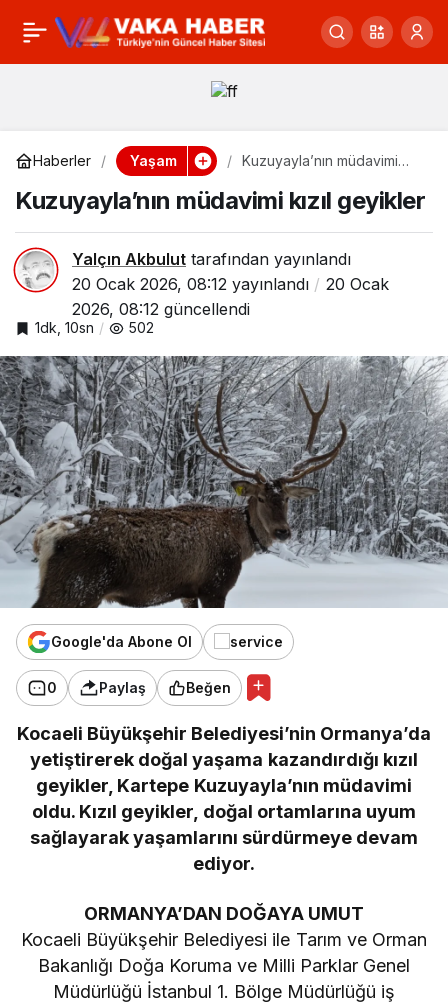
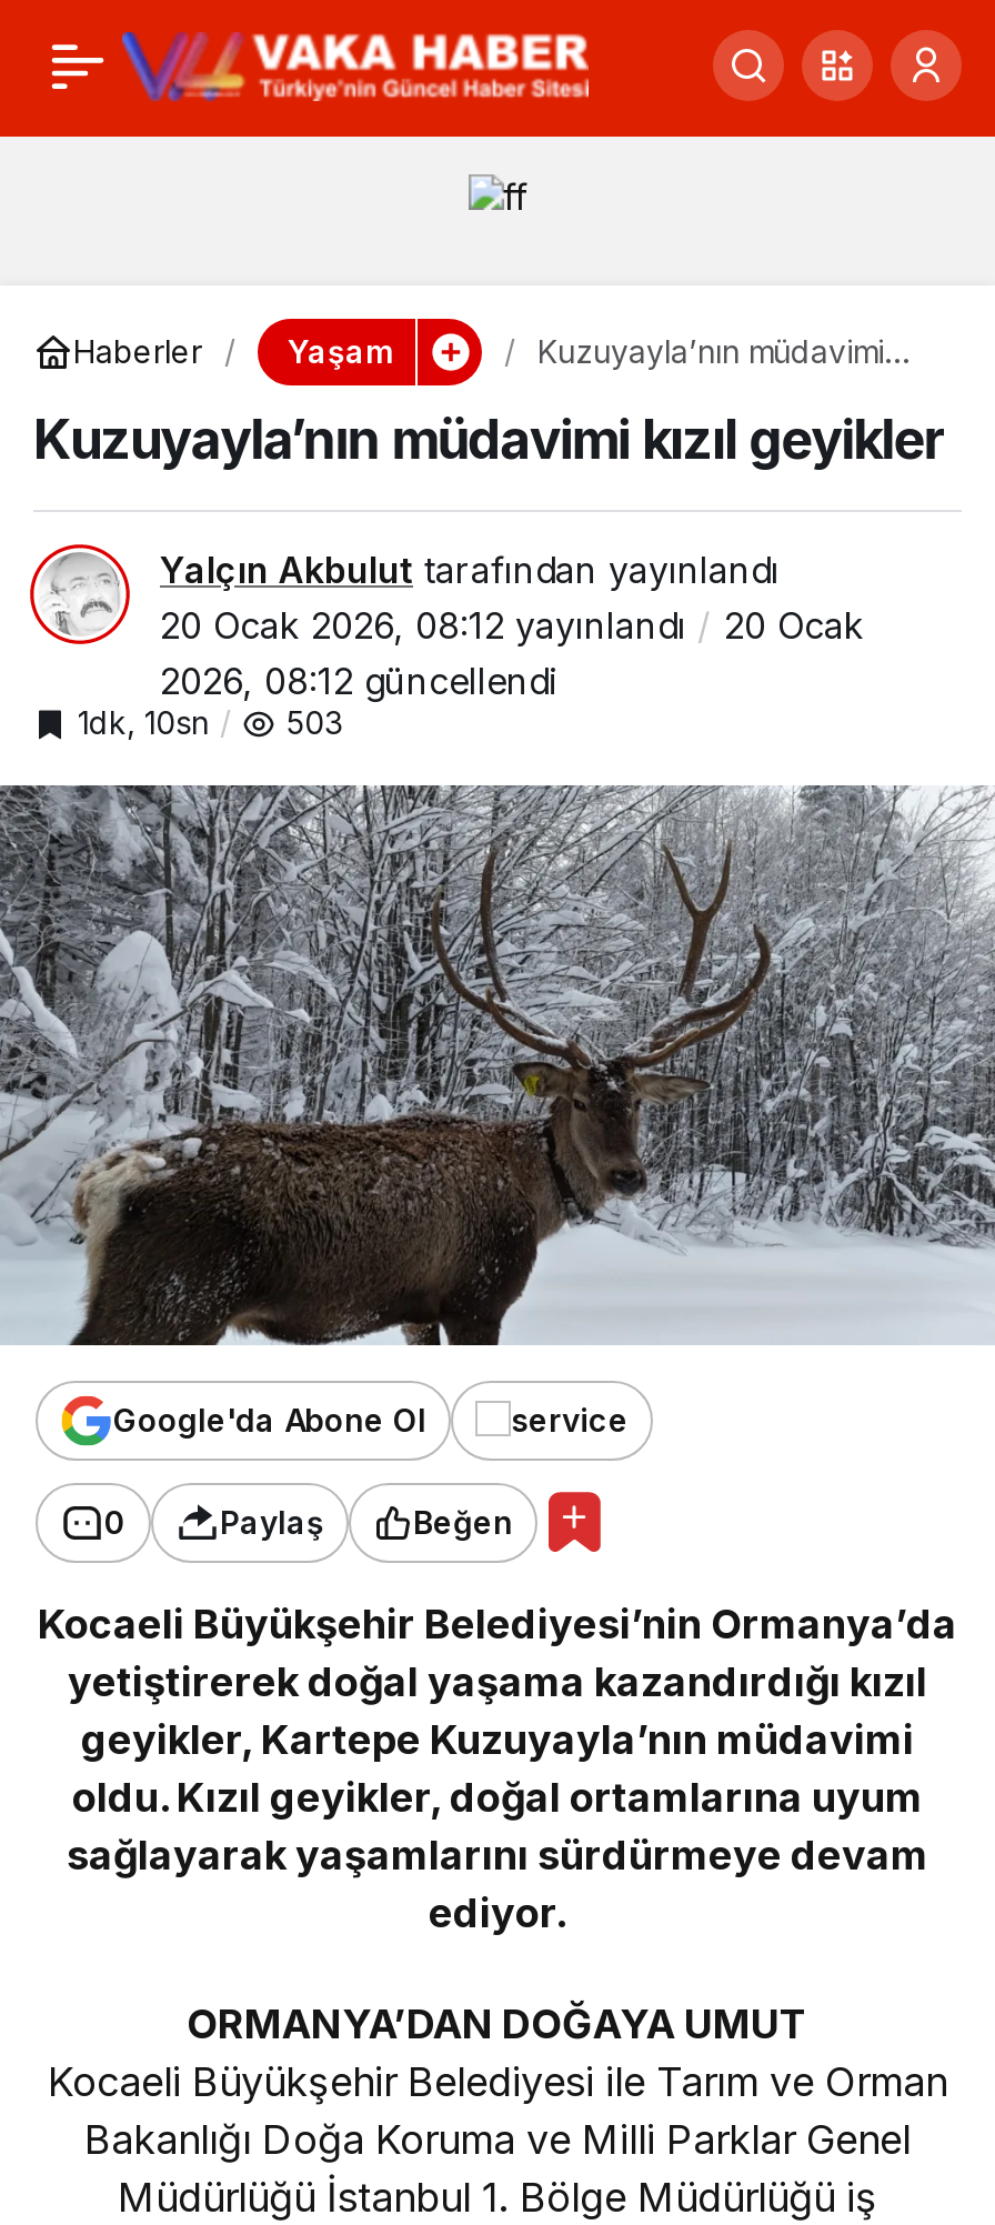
- 502
+ 503
